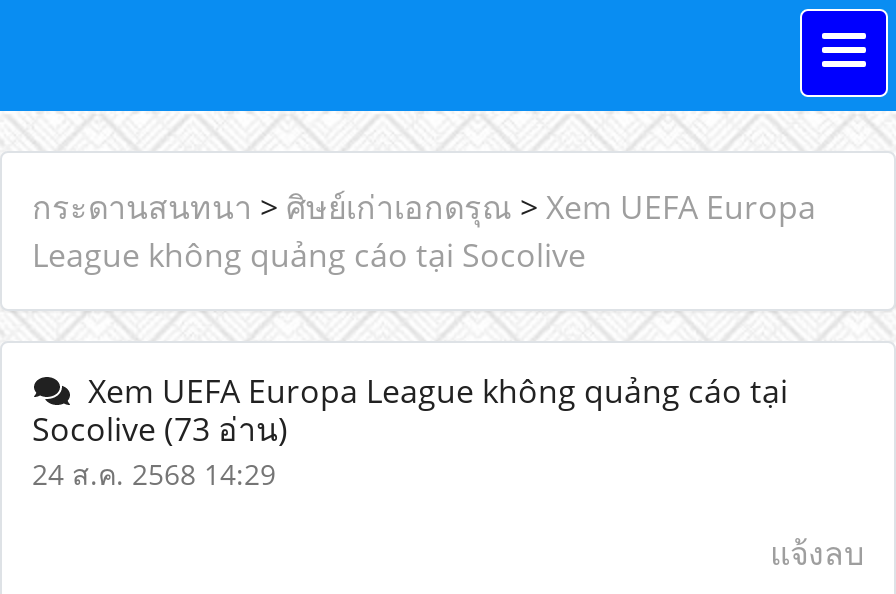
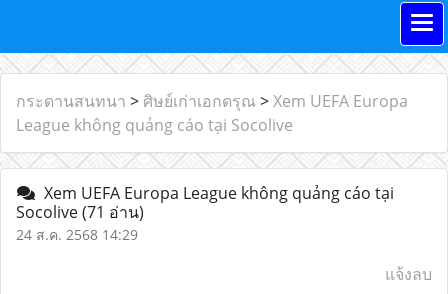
- Socolive (73 อ่าน)
+ Socolive (71 อ่าน)
